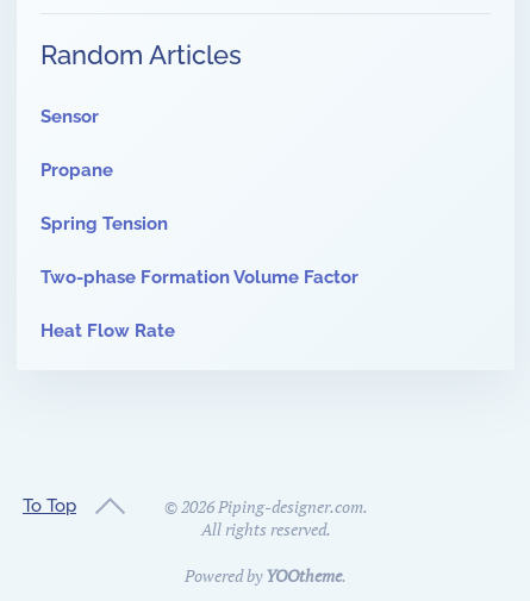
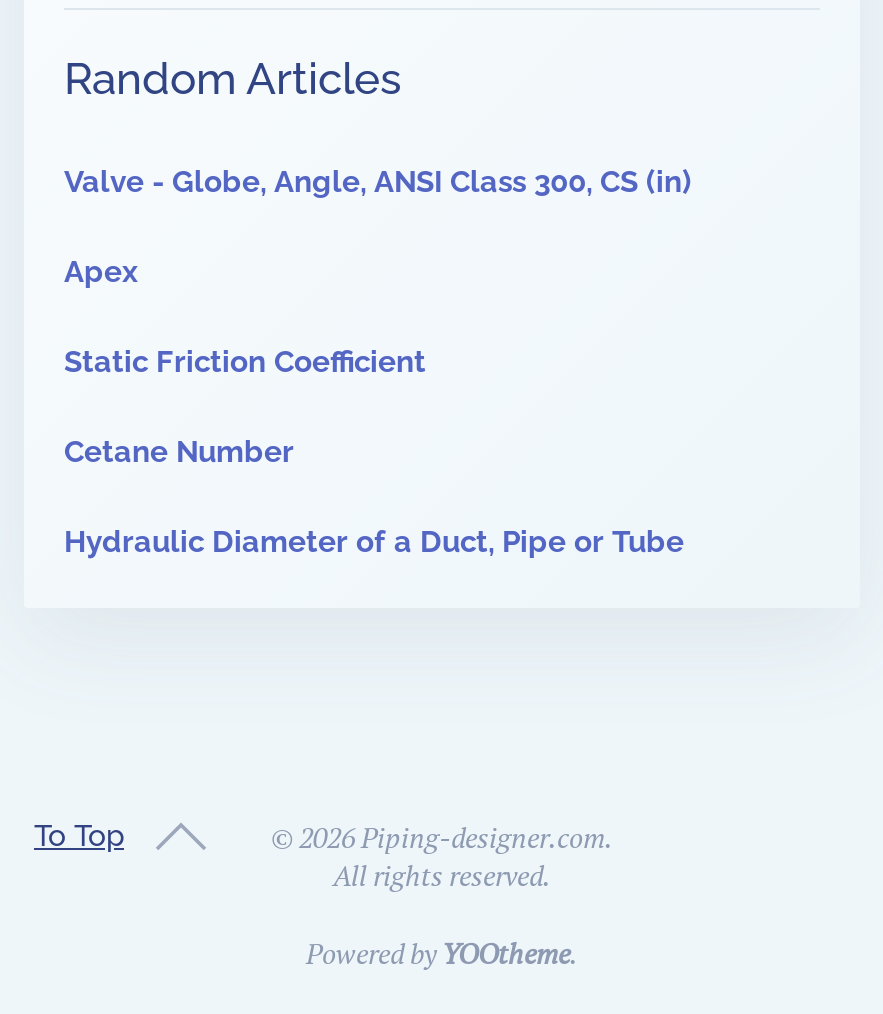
- Sensor
+ Valve - Globe, Angle, ANSI Class 300, CS (in)

- Propane
+ Apex

- Spring Tension
+ Static Friction Coefficient

- Two-phase Formation Volume Factor
+ Cetane Number

- Heat Flow Rate
+ Hydraulic Diameter of a Duct, Pipe or Tube
